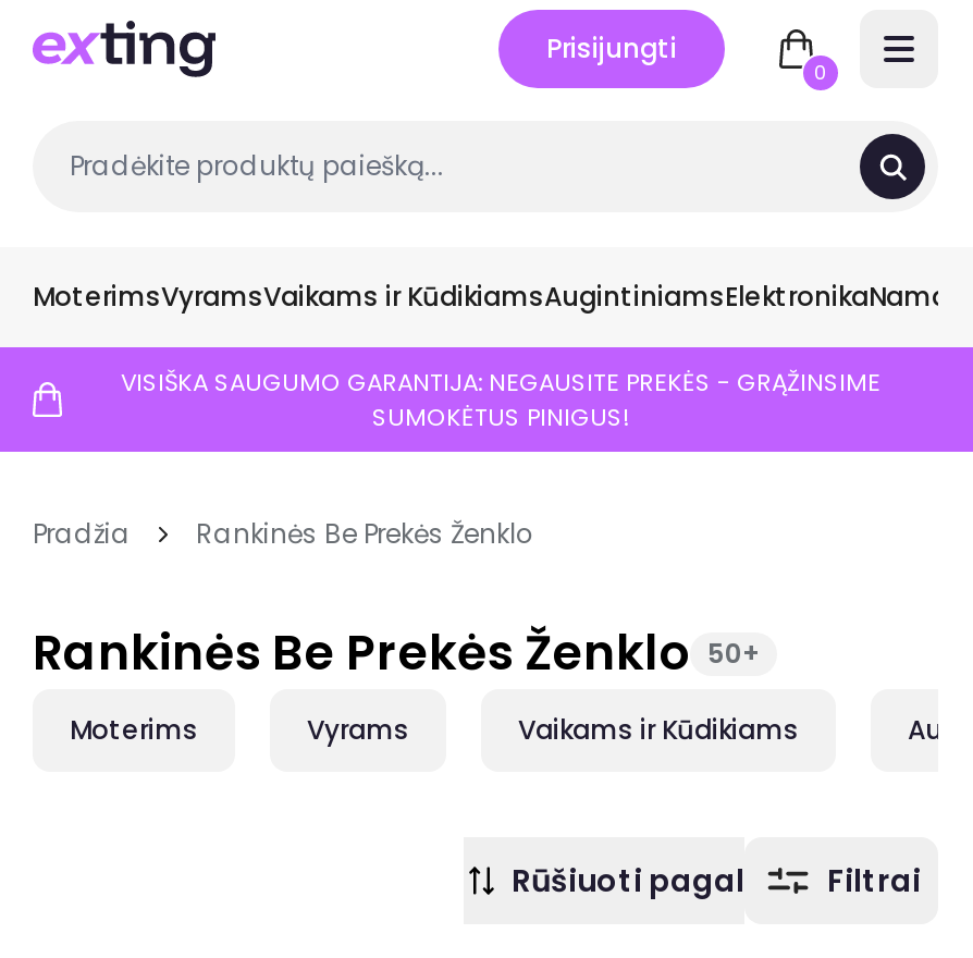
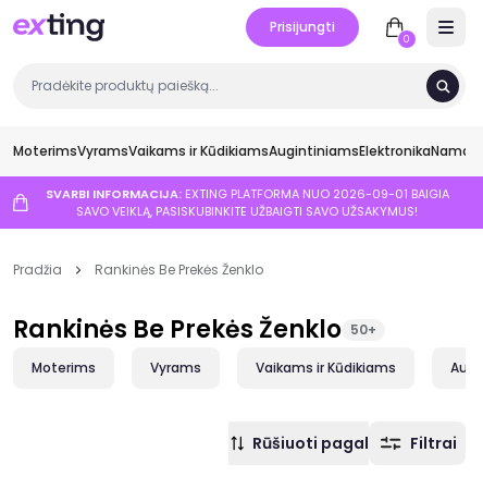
- VISIŠKA SAUGUMO GARANTIJA: NEGAUSITE PREKĖS - GRĄŽINSIME
- SUMOKĖTUS PINIGUS!
+ SVARBI INFORMACIJA: EXTING PLATFORMA NUO 2026-09-01 BAIGIA
+ SAVO VEIKLĄ, PASISKUBINKITE UŽBAIGTI SAVO UŽSAKYMUS!
